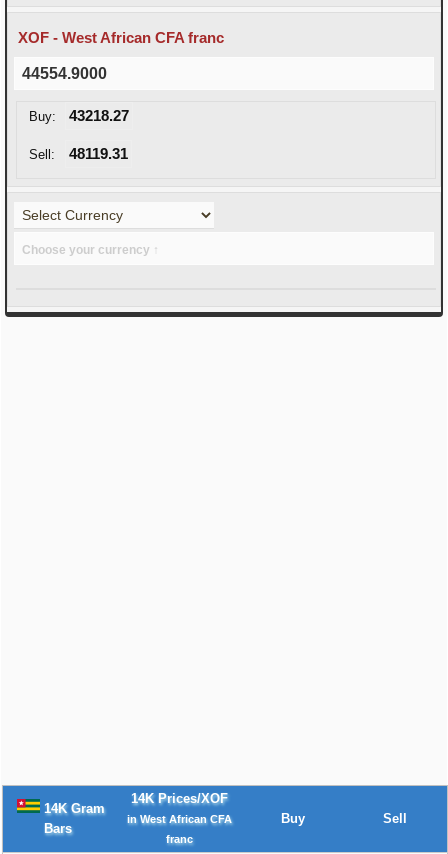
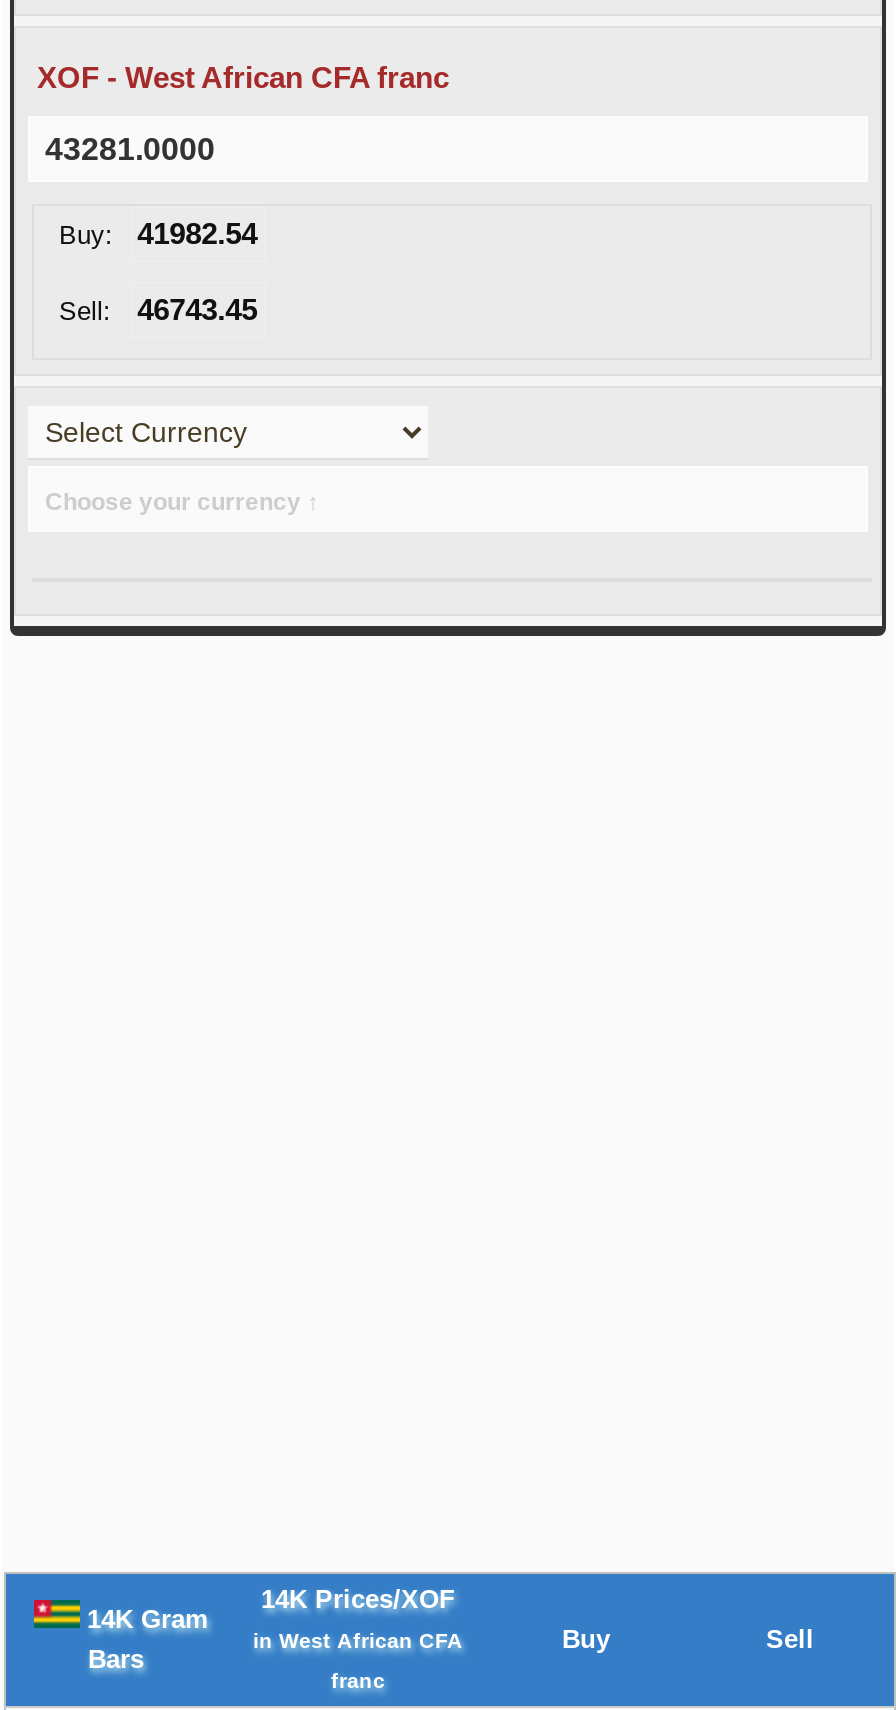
- 44554.9000
+ 43281.0000

- Buy: 43218.27
+ Buy: 41982.54

- Sell: 48119.31
+ Sell: 46743.45
